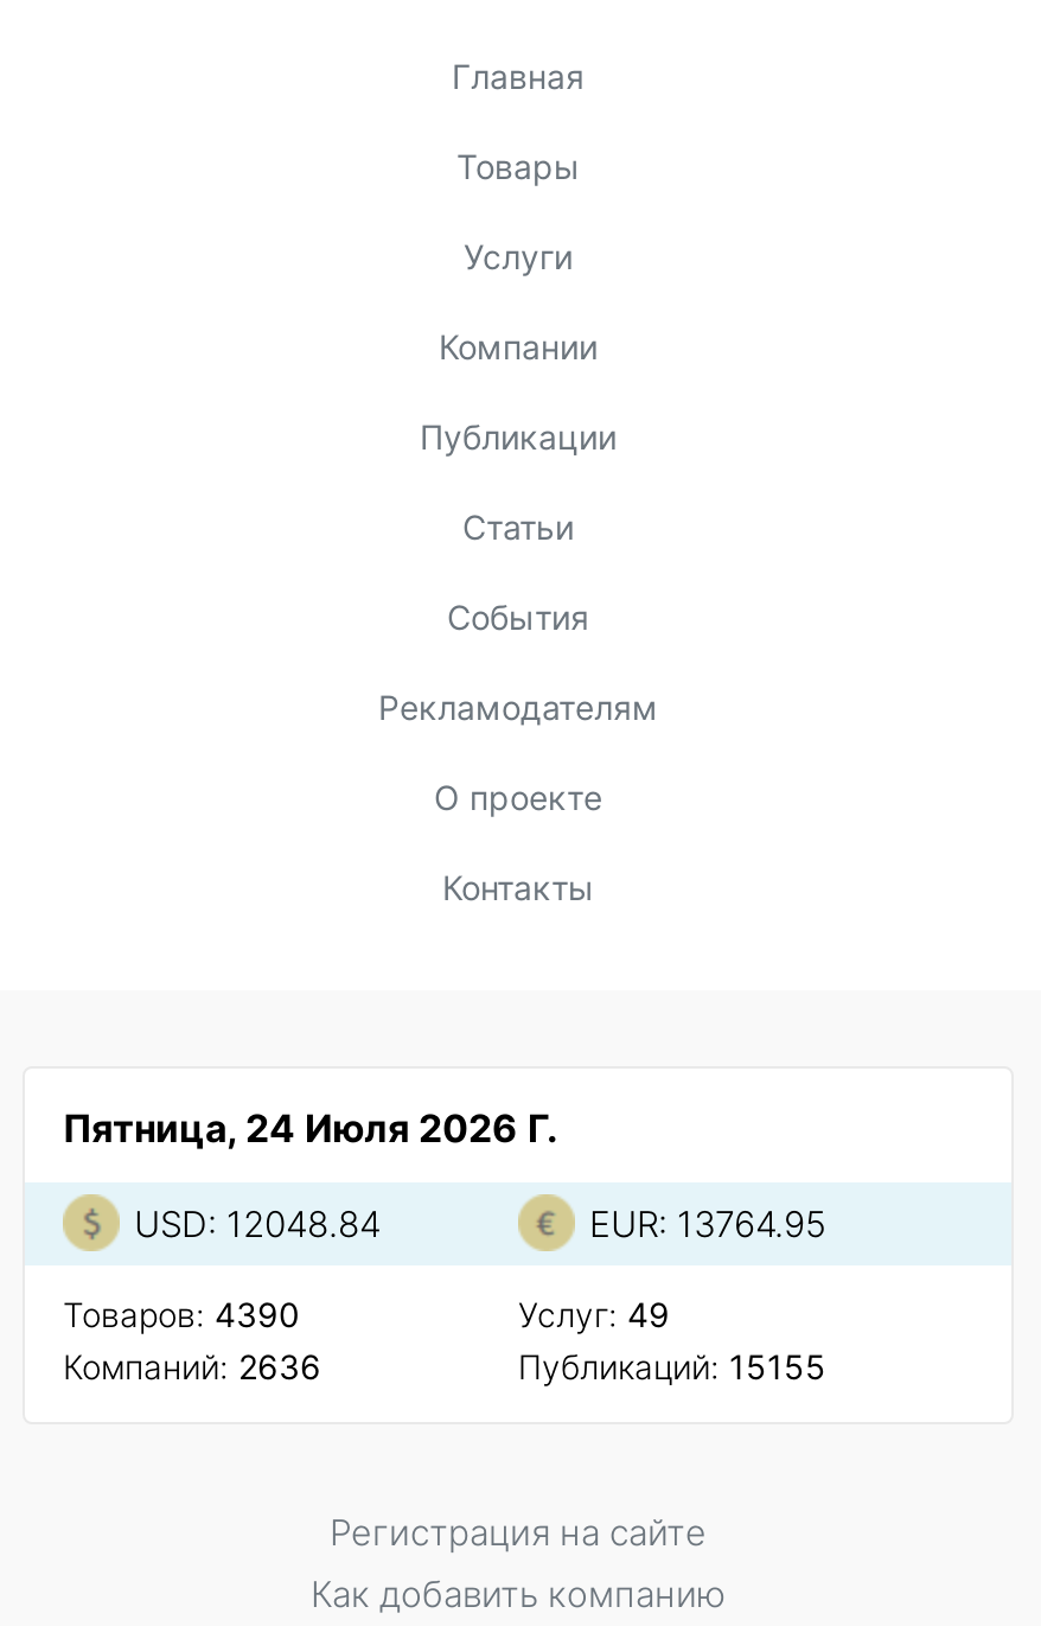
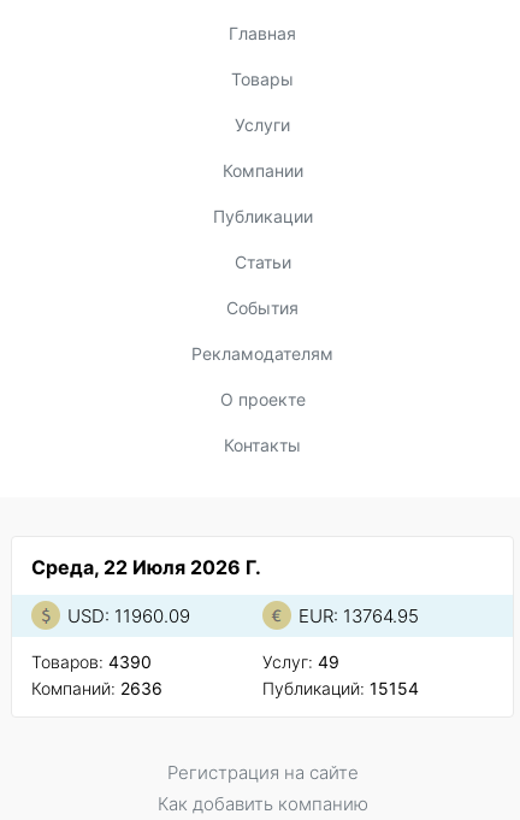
- Пятница, 24 Июля 2026 Г.
+ Среда, 22 Июля 2026 Г.

- USD: 12048.84
+ USD: 11960.09

- Публикаций: 15155
+ Публикаций: 15154
